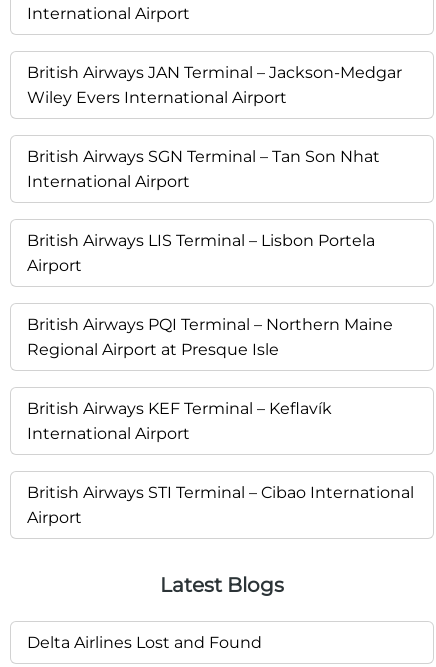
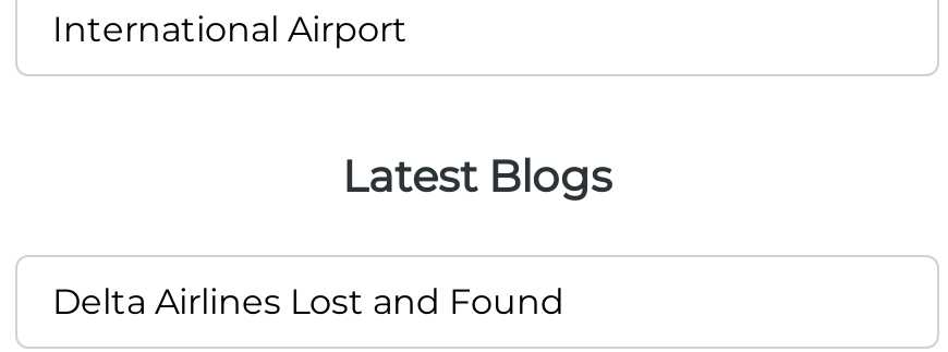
- British Airways JAN Terminal – Jackson-Medgar
- Wiley Evers International Airport
- British Airways SGN Terminal – Tan Son Nhat
- International Airport
- British Airways LIS Terminal – Lisbon Portela
- Airport
- British Airways PQI Terminal – Northern Maine
- Regional Airport at Presque Isle
- British Airways KEF Terminal – Keflavík
- International Airport
- British Airways STI Terminal – Cibao International
- Airport
